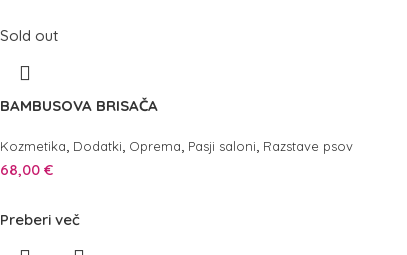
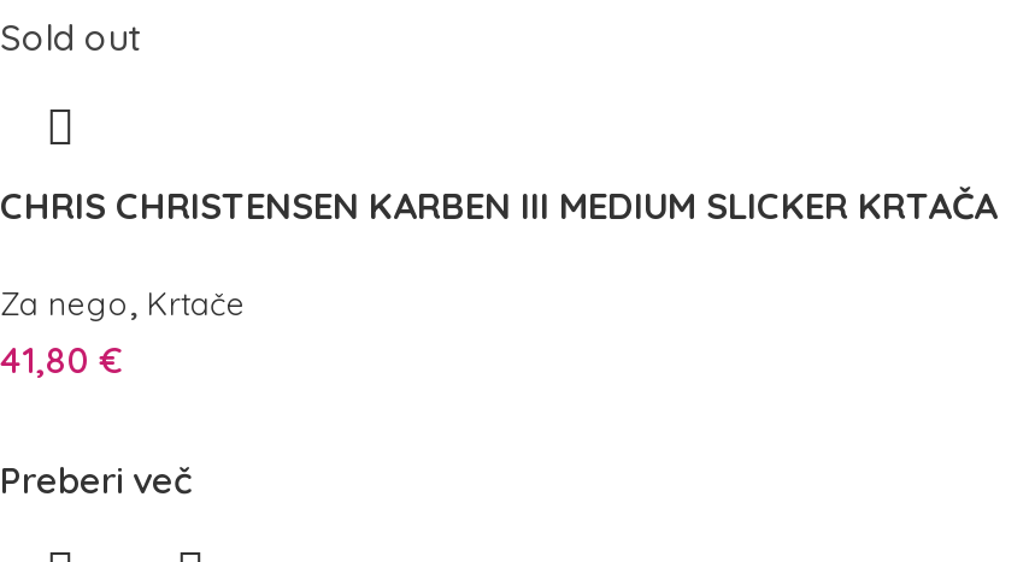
- BAMBUSOVA BRISAČA
+ CHRIS CHRISTENSEN KARBEN III MEDIUM SLICKER KRTAČA

- Kozmetika, Dodatki, Oprema, Pasji saloni, Razstave psov
- 68,00 €
+ Za nego, Krtače
+ 41,80 €
